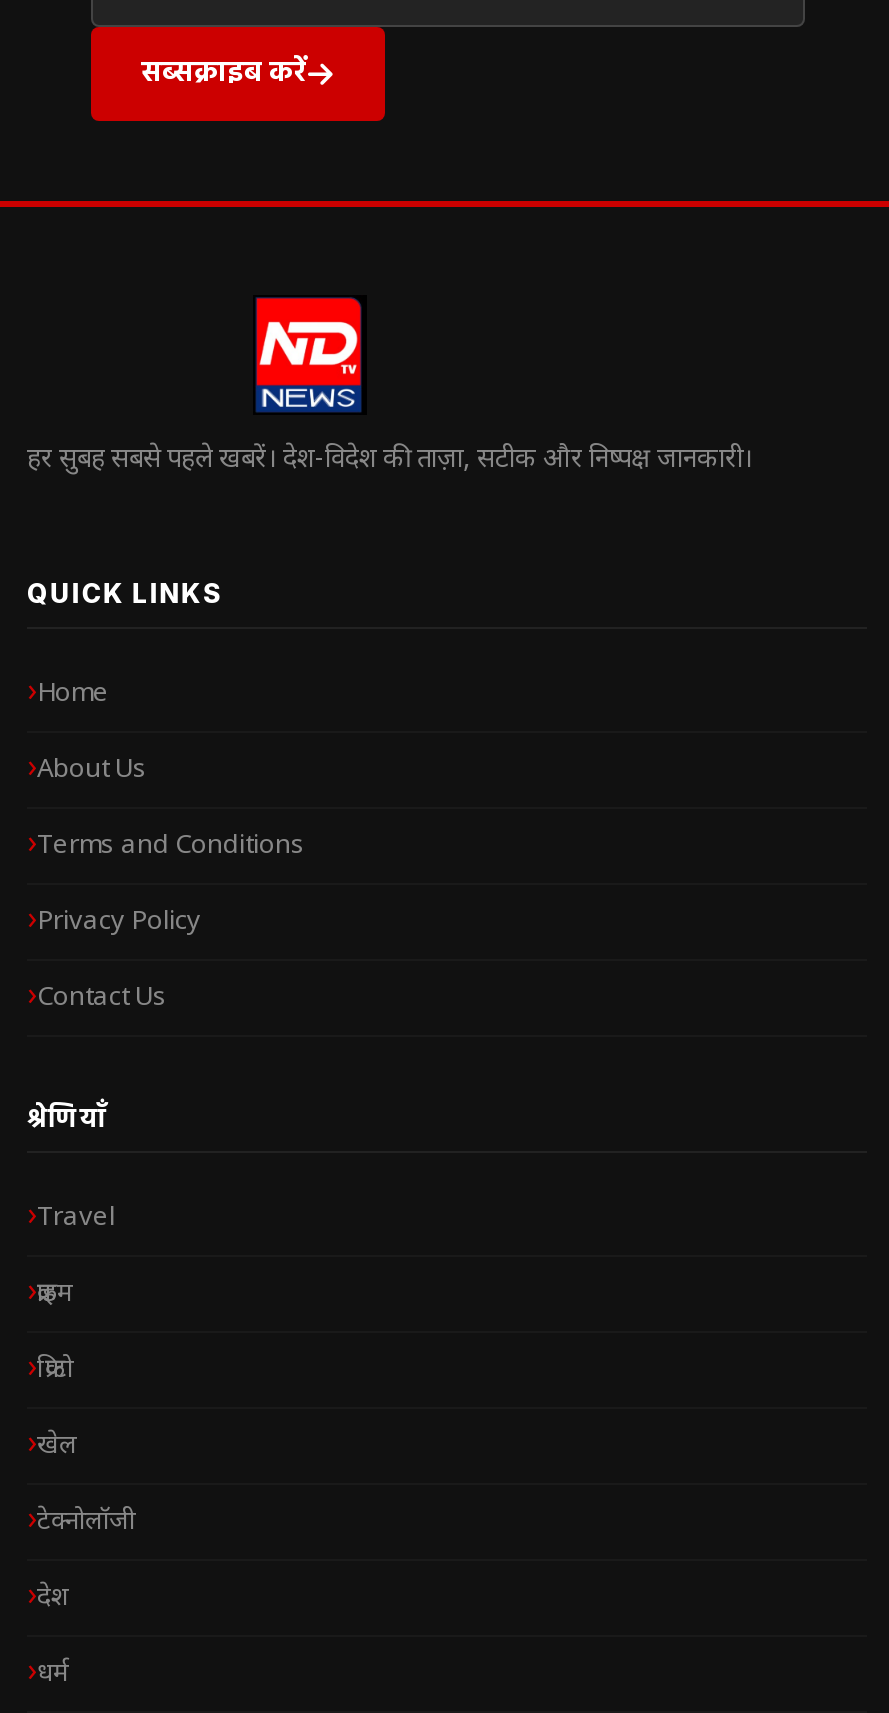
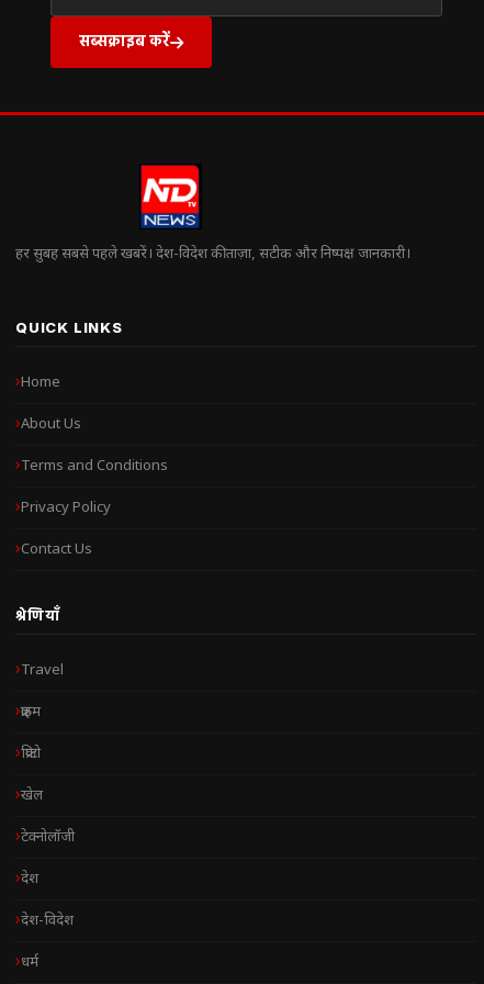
+ देश-विदेश
